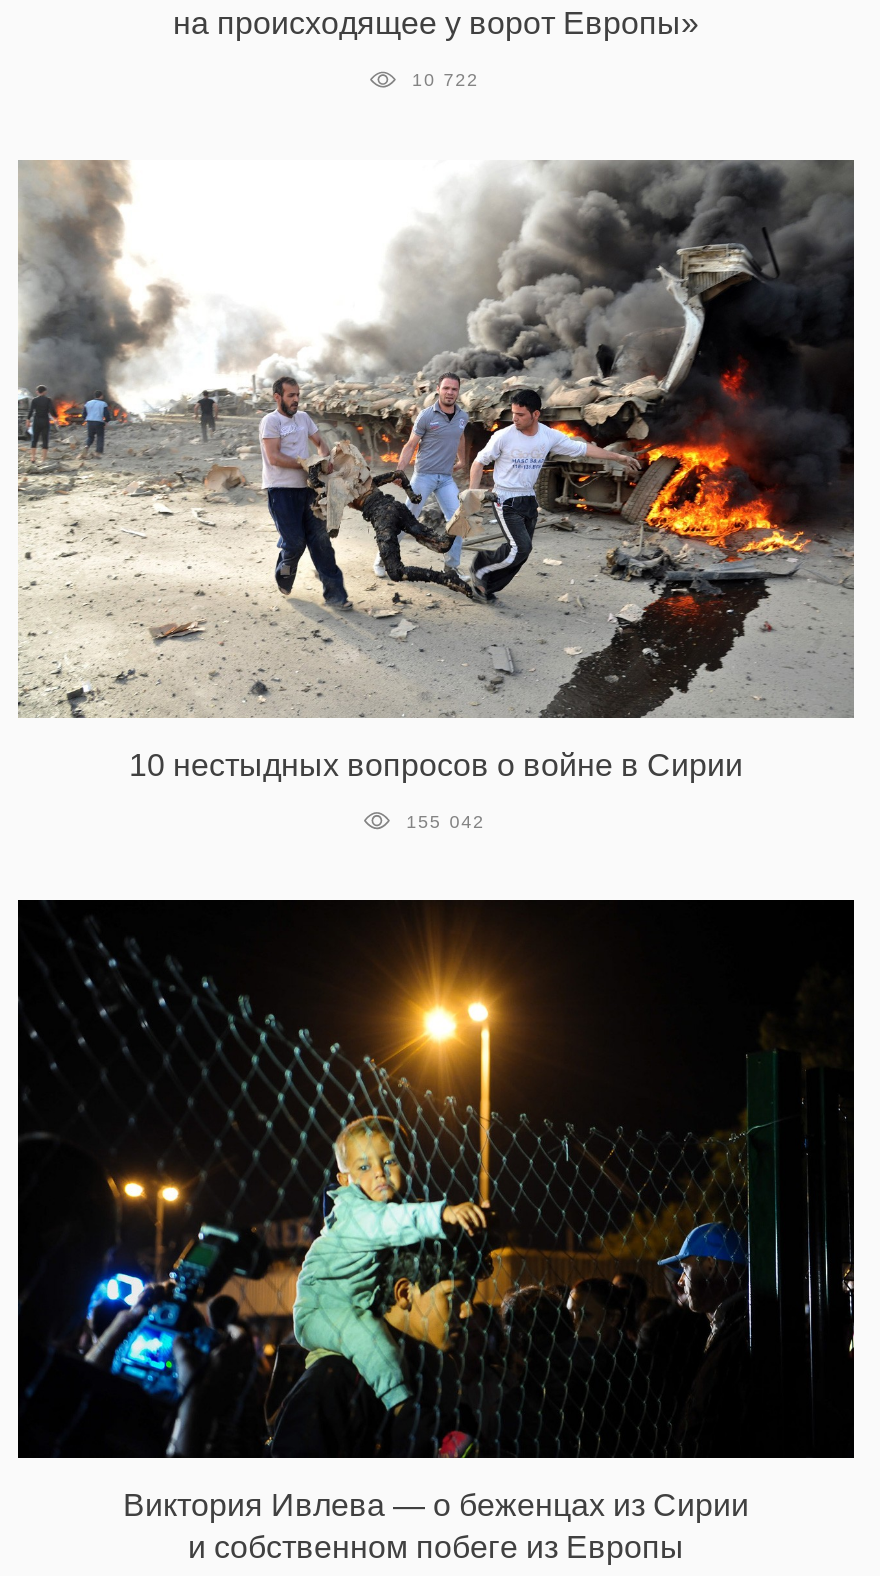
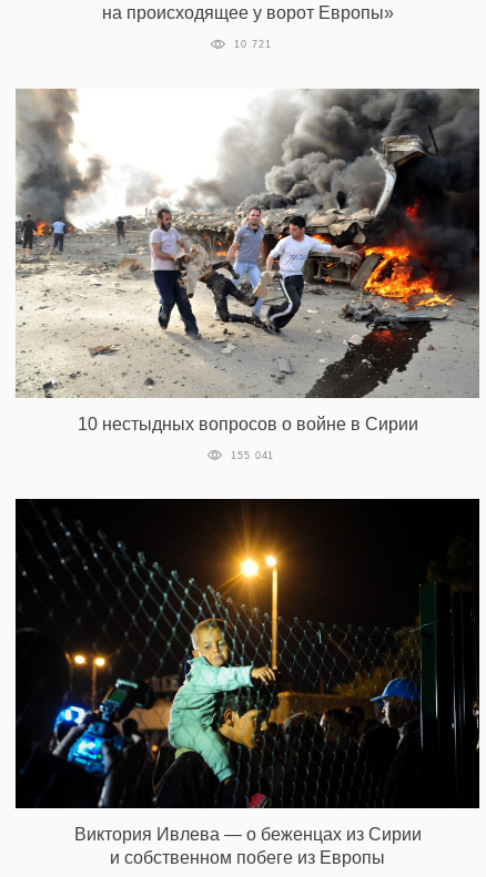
- 10 722
+ 10 721

- 155 042
+ 155 041
